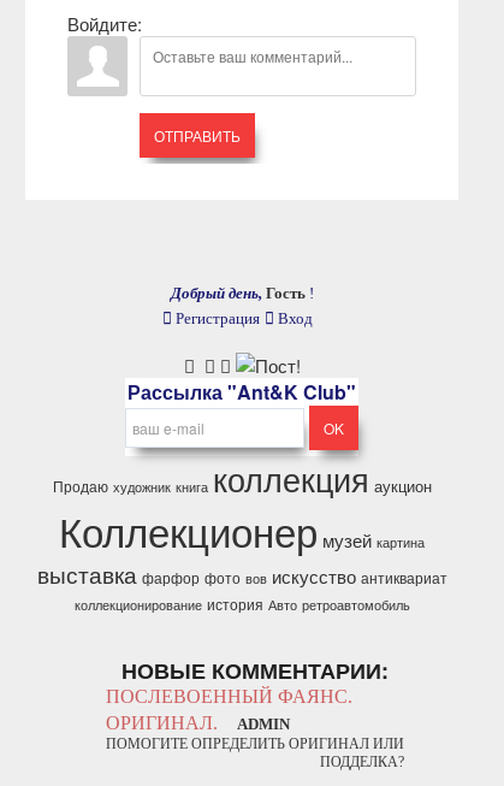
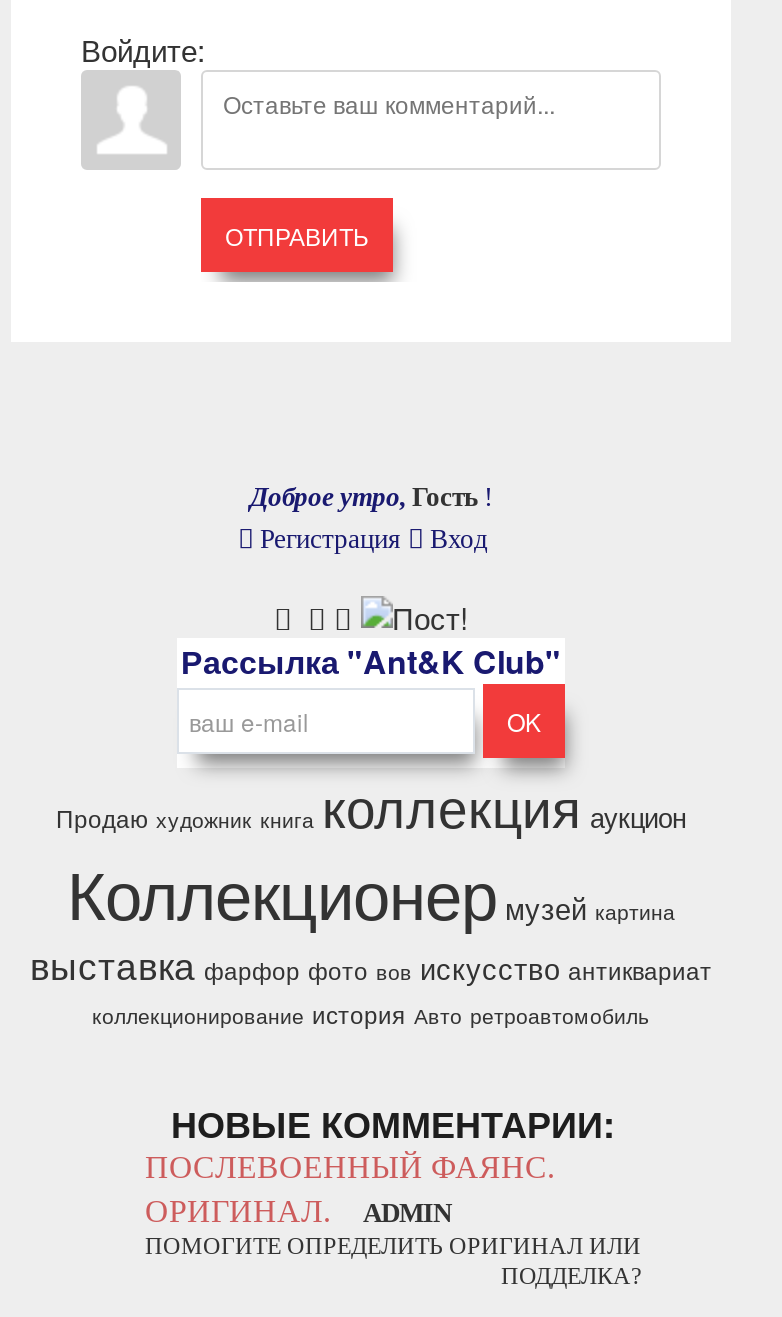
- Добрый день, Гость !
+ Доброе утро, Гость !
